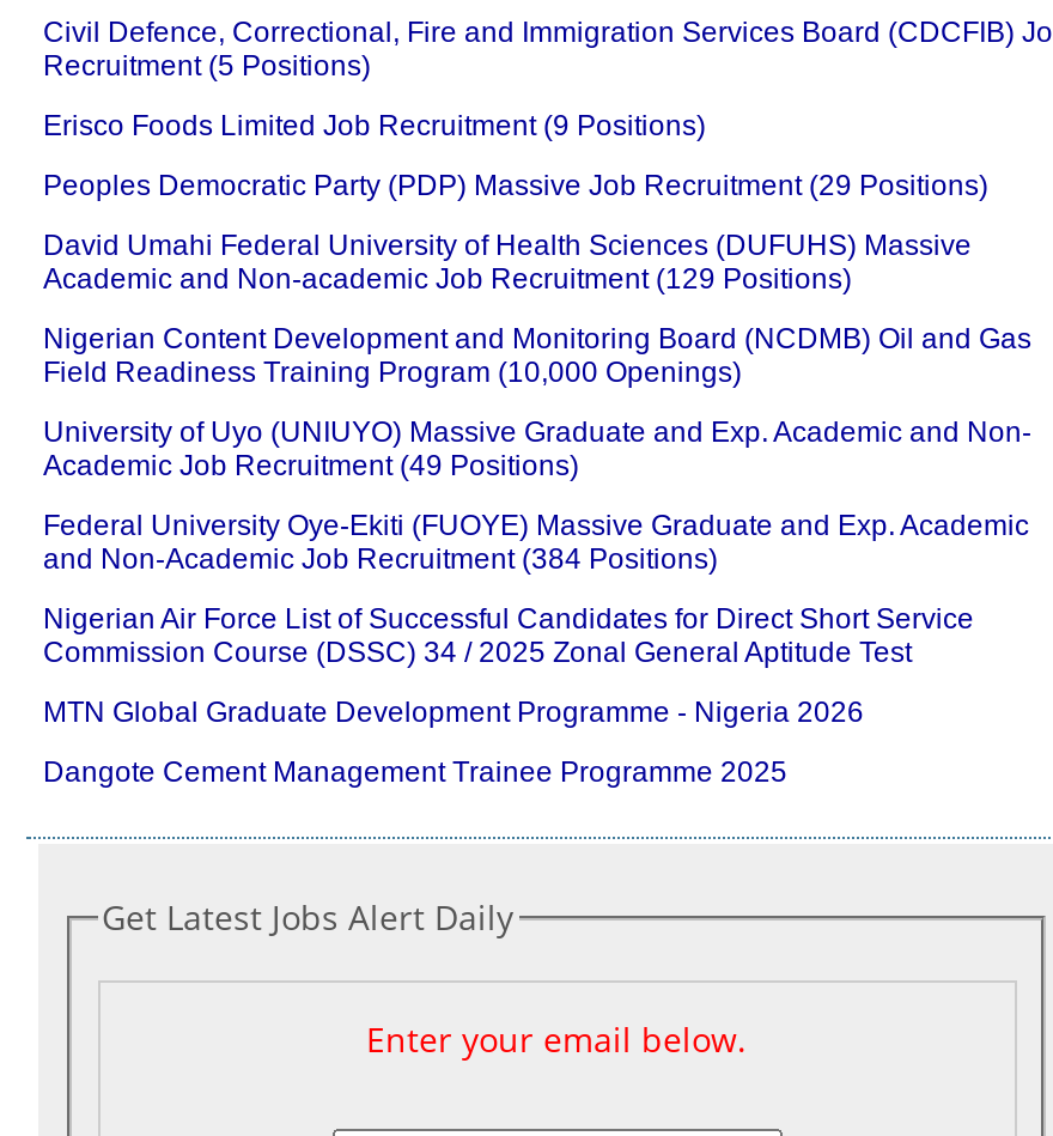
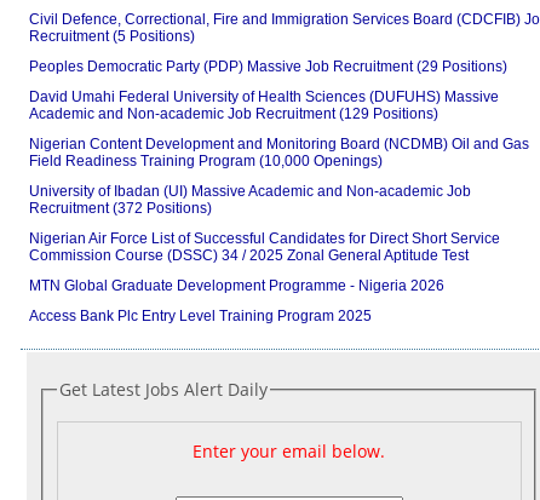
- Erisco Foods Limited Job Recruitment (9 Positions)

- University of Uyo (UNIUYO) Massive Graduate and Exp. Academic and Non-
- Academic Job Recruitment (49 Positions)
- Federal University Oye-Ekiti (FUOYE) Massive Graduate and Exp. Academic
- and Non-Academic Job Recruitment (384 Positions)
+ University of Ibadan (UI) Massive Academic and Non-academic Job
+ Recruitment (372 Positions)

- Dangote Cement Management Trainee Programme 2025
+ Access Bank Plc Entry Level Training Program 2025
